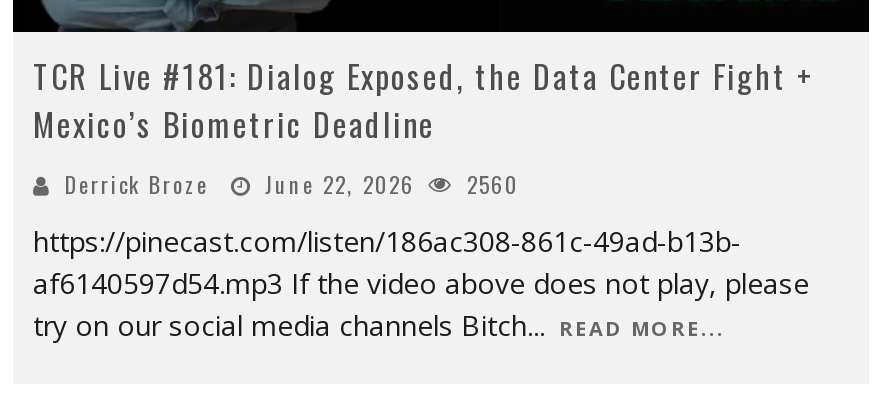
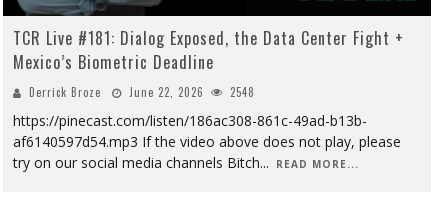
- Derrick Broze June 22, 2026 2560
+ Derrick Broze June 22, 2026 2548
